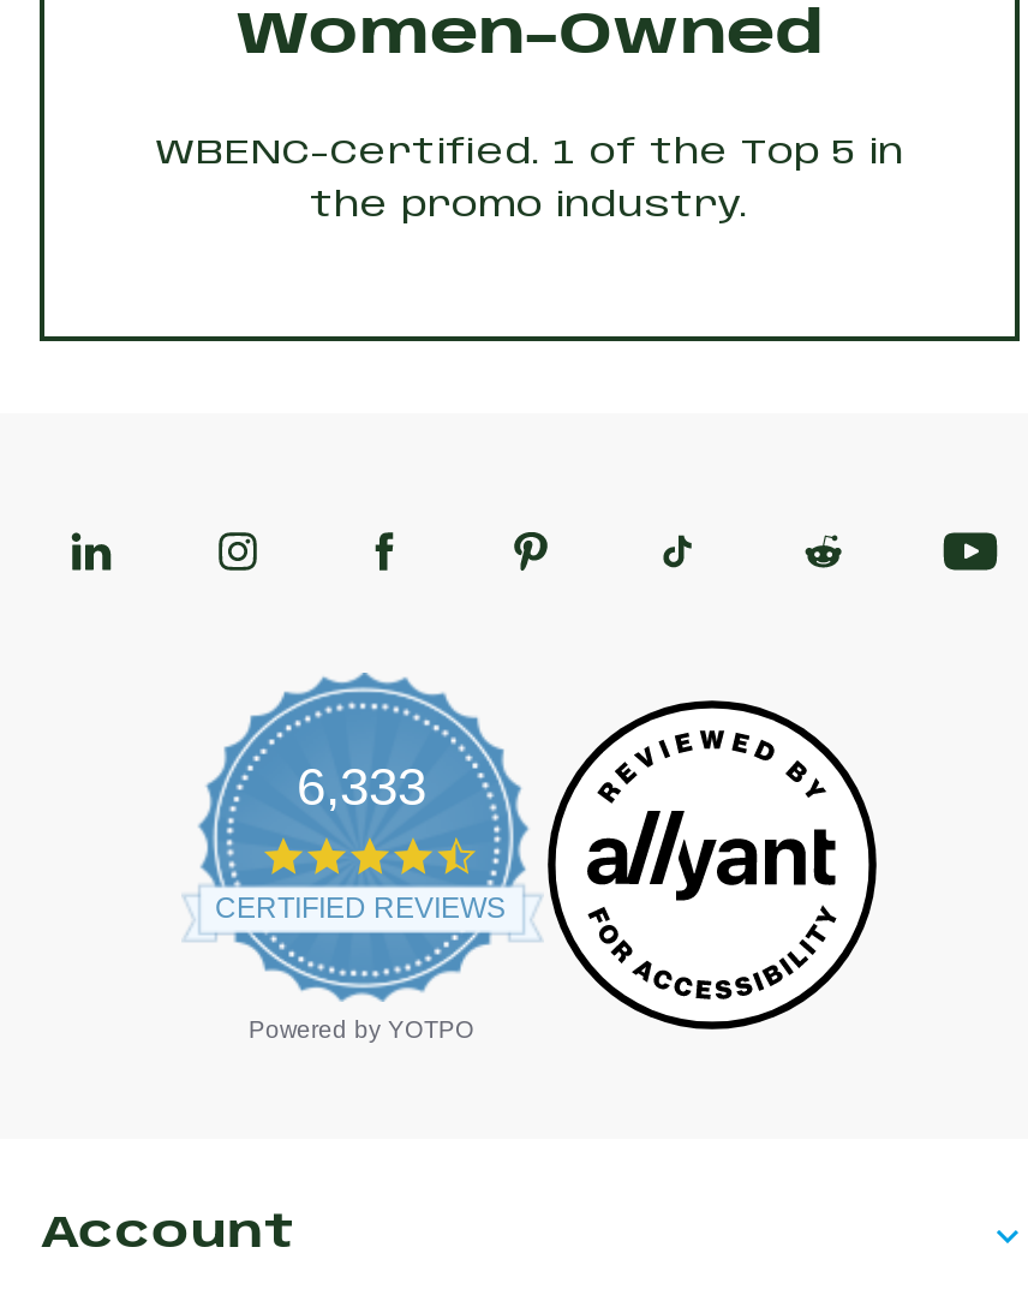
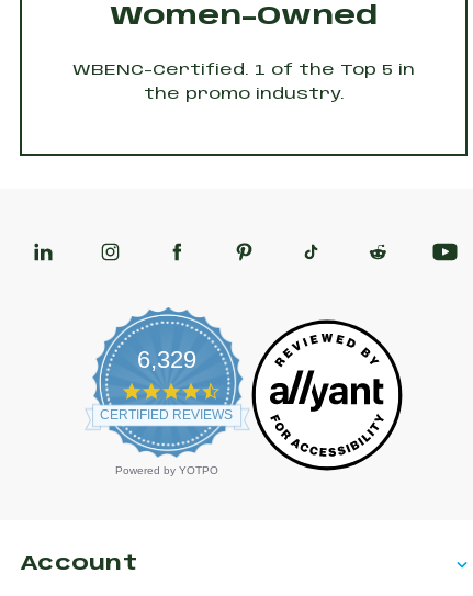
- 6,333
+ 6,329
